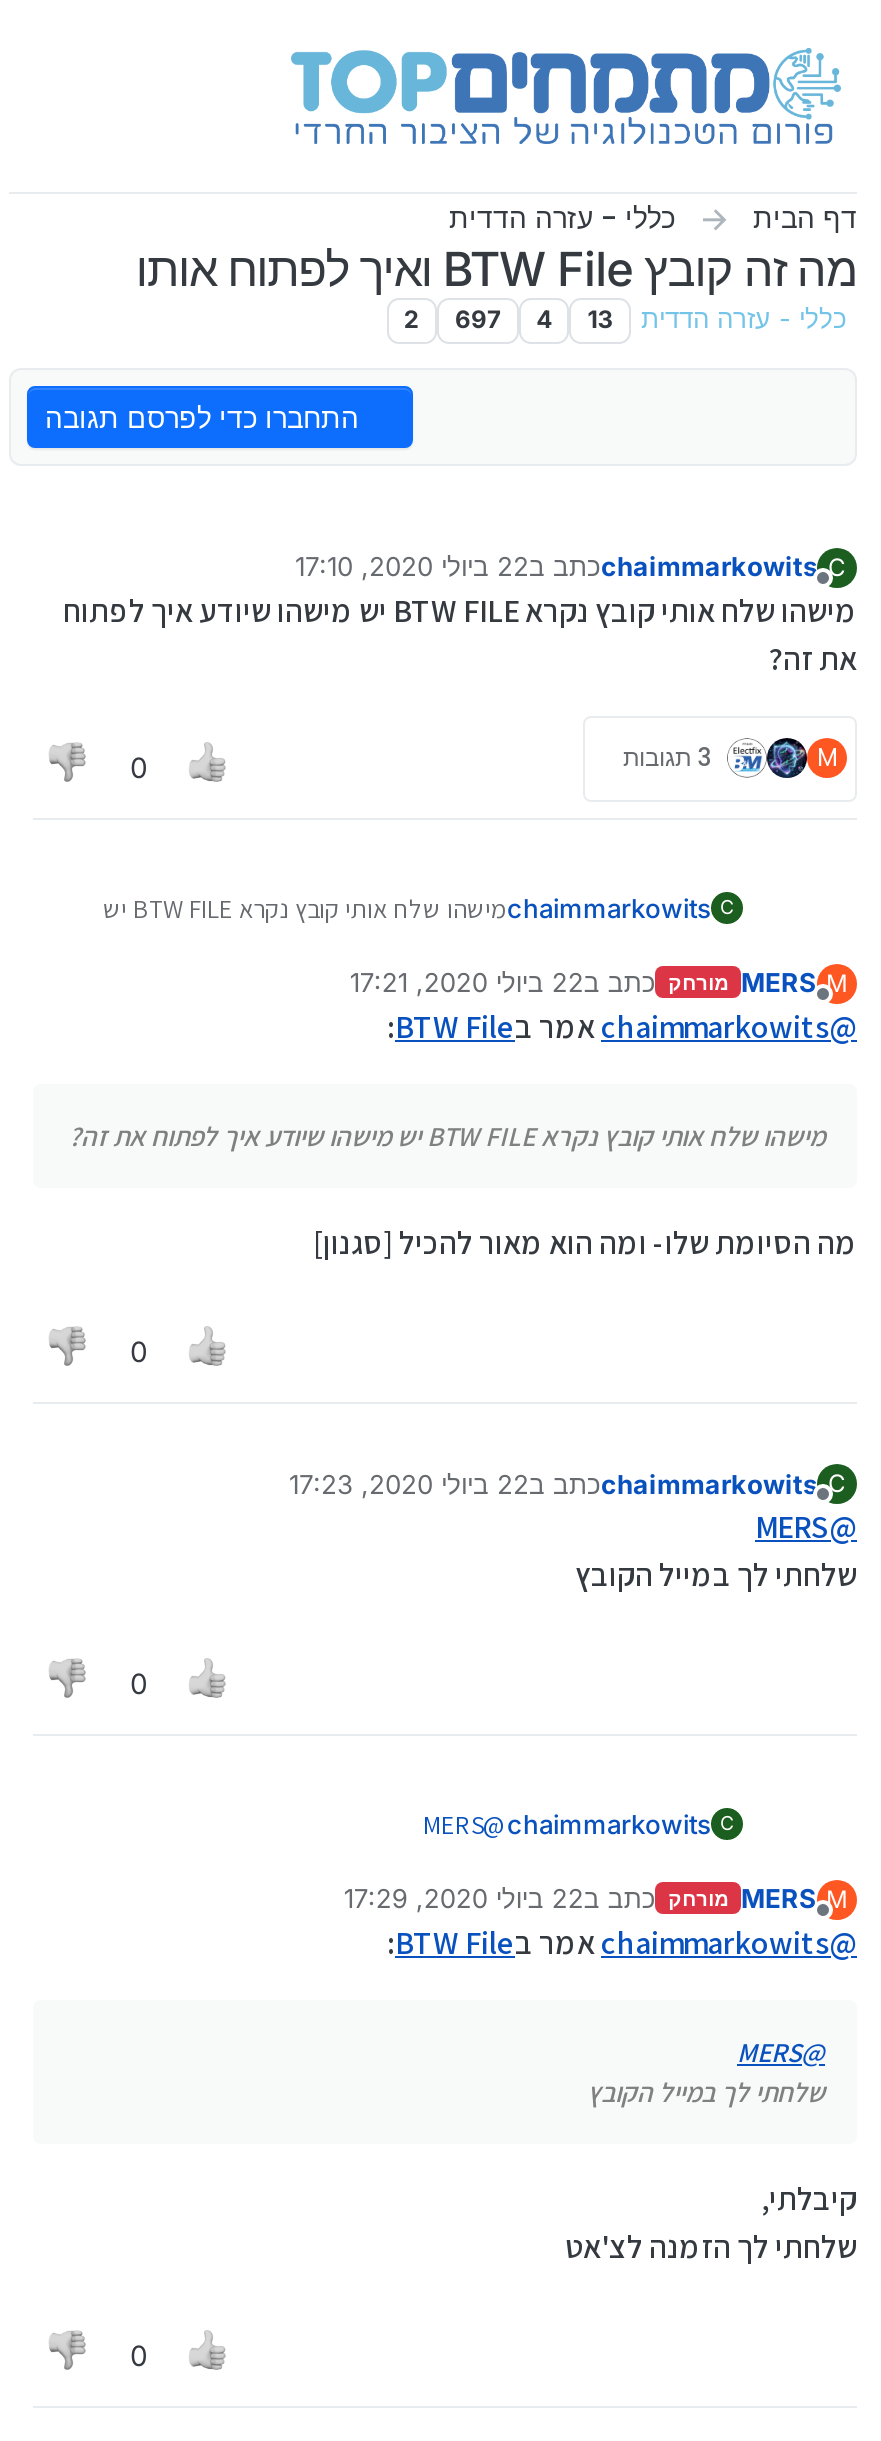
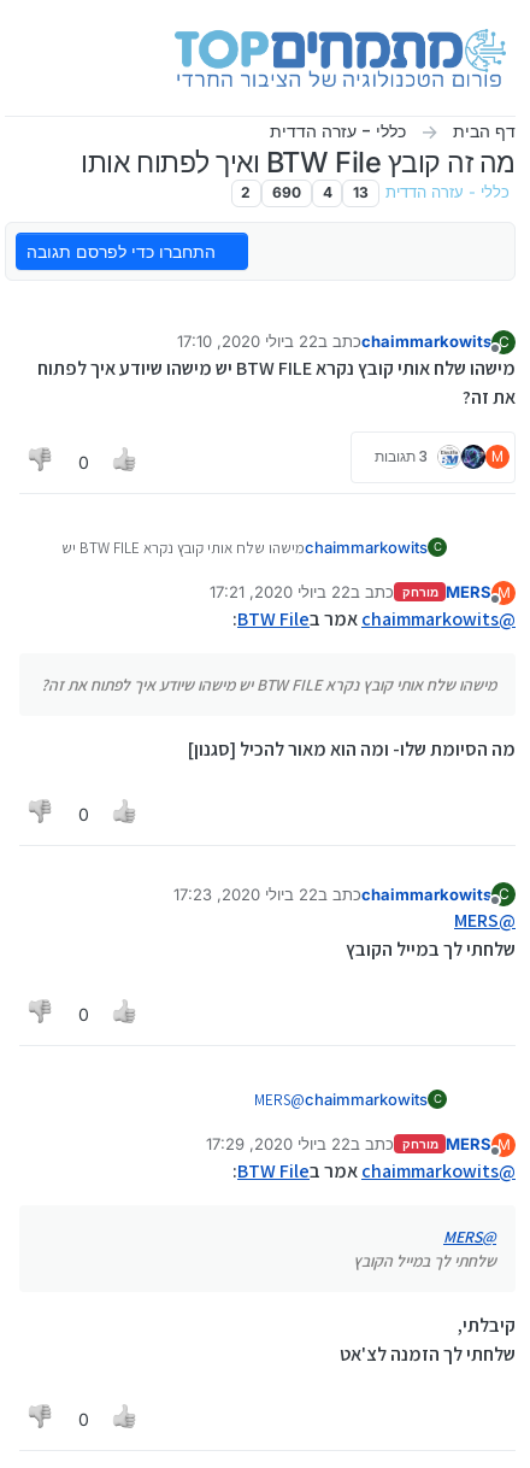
- כללי - עזרה הדדית 13 4 697 2
+ כללי - עזרה הדדית 13 4 690 2
